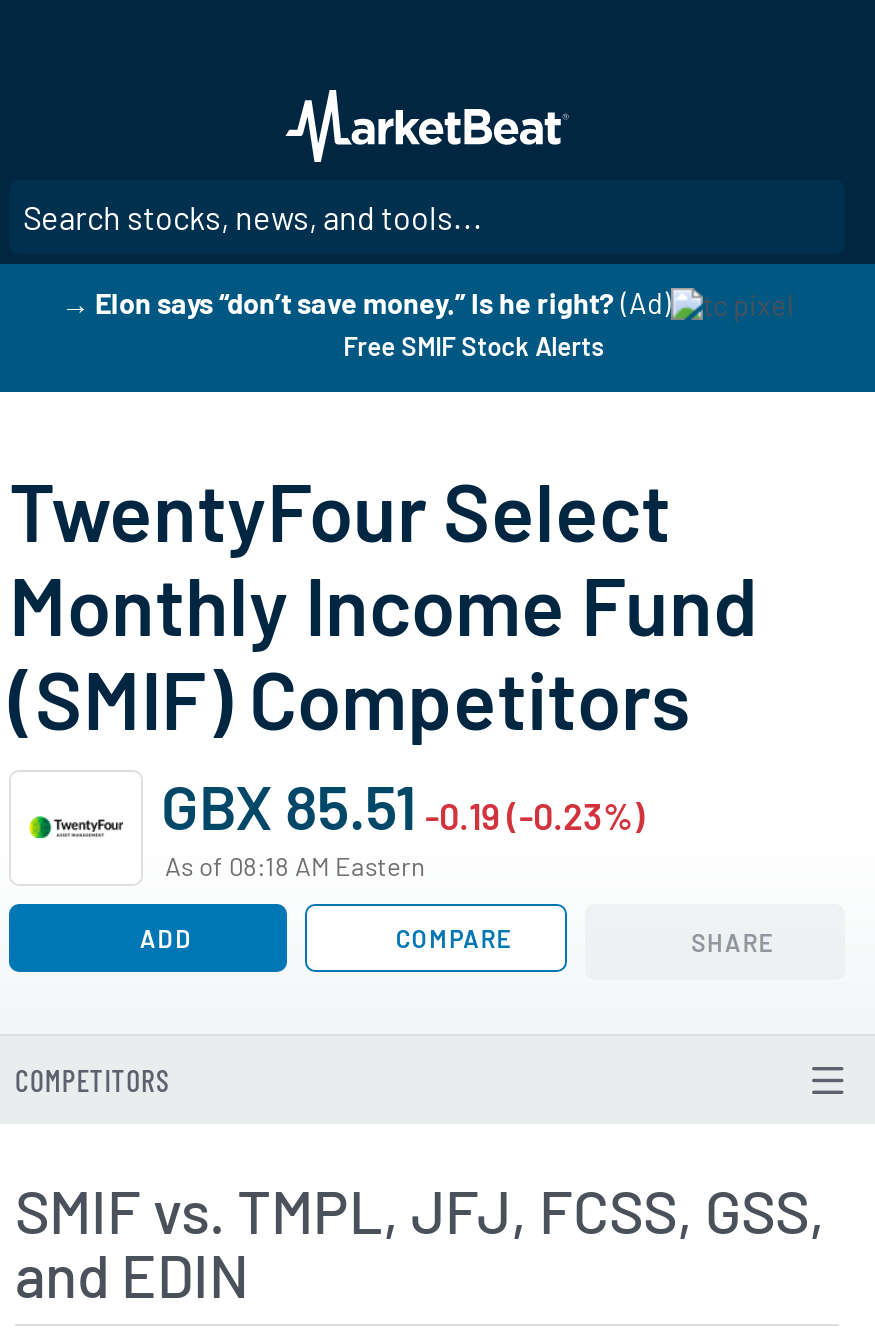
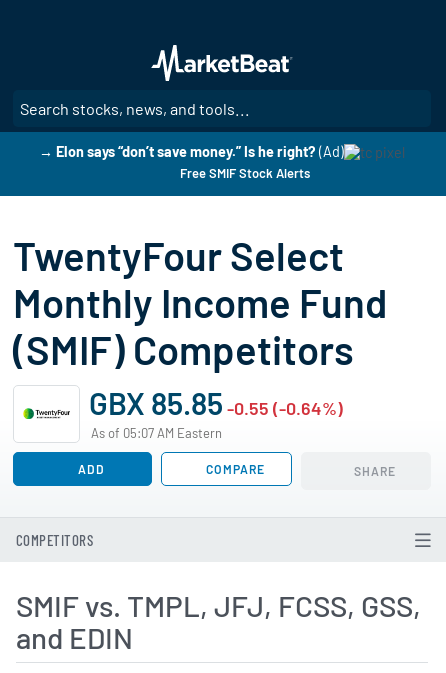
- GBX 85.51 -0.19 (-0.23%)
+ GBX 85.85 -0.55 (-0.64%)

- As of 08:18 AM Eastern
+ As of 05:07 AM Eastern
